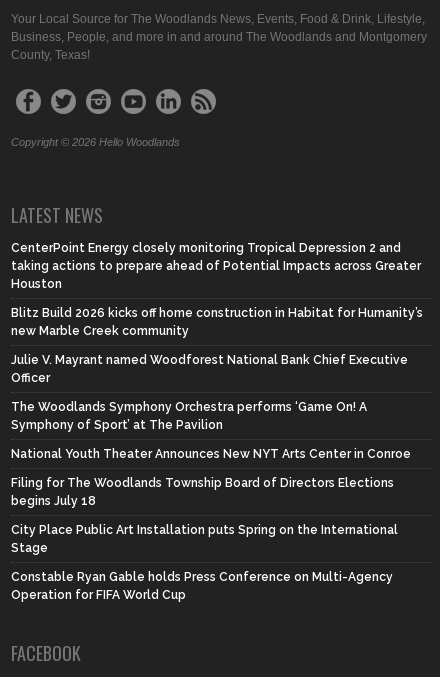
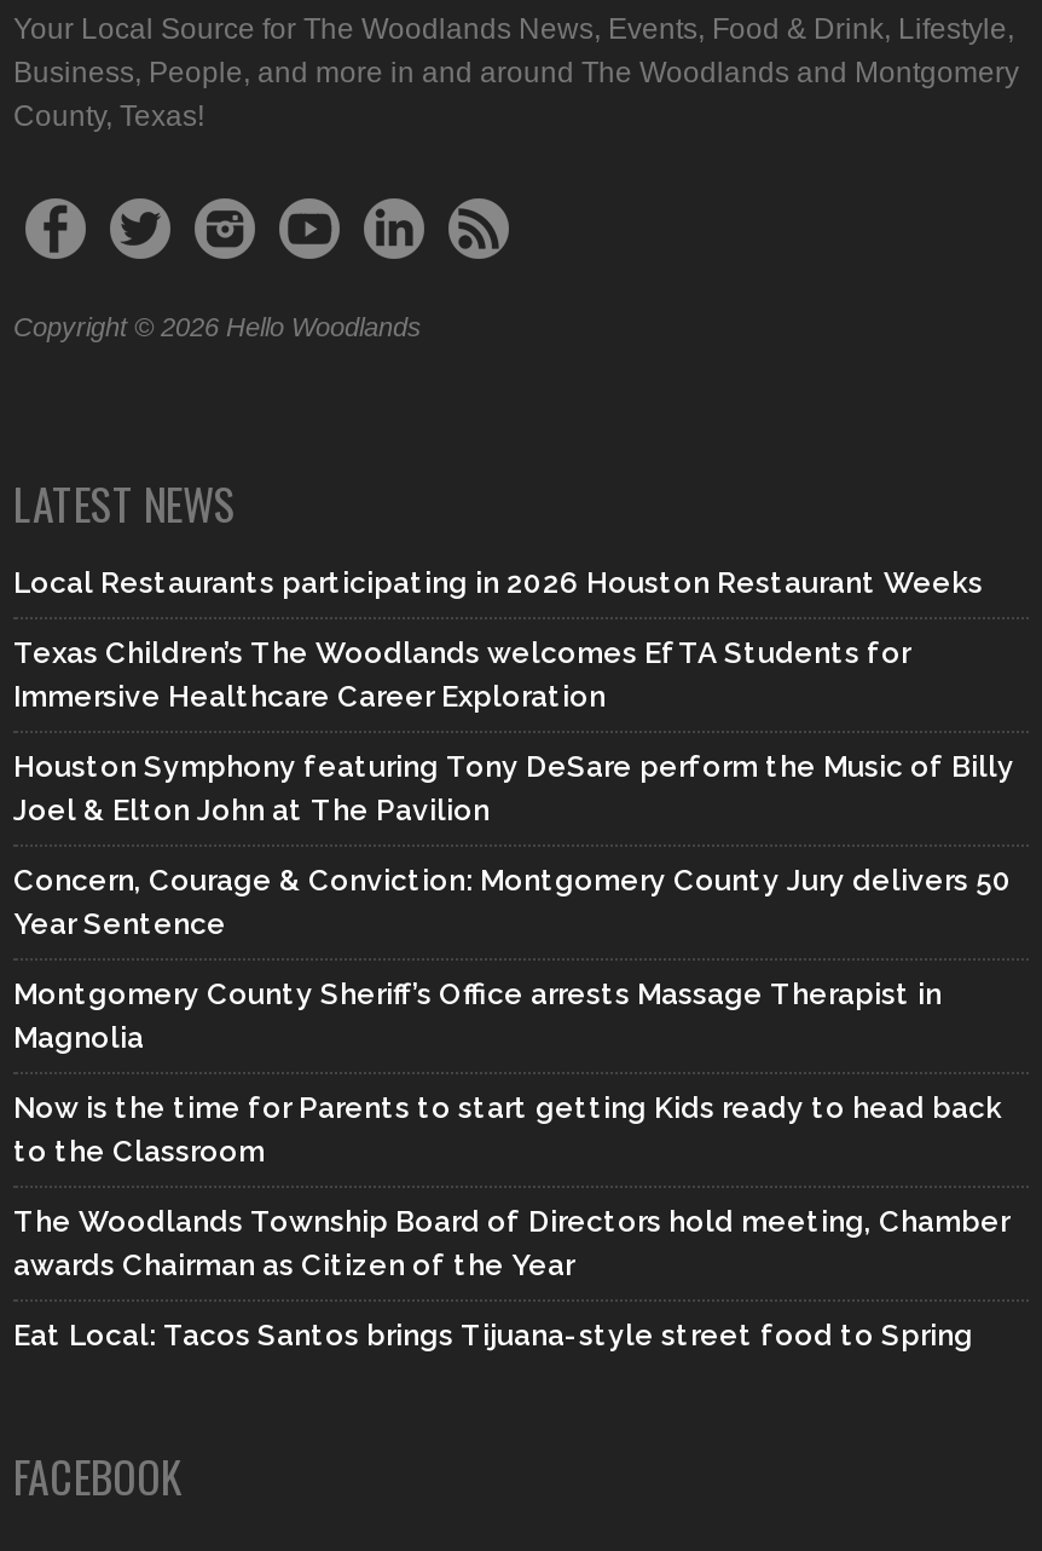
- CenterPoint Energy closely monitoring Tropical Depression 2 and
- taking actions to prepare ahead of Potential Impacts across Greater
- Houston
+ Local Restaurants participating in 2026 Houston Restaurant Weeks

- Blitz Build 2026 kicks off home construction in Habitat for Humanity’s
- new Marble Creek community
+ Texas Children’s The Woodlands welcomes EfTA Students for
+ Immersive Healthcare Career Exploration

- Julie V. Mayrant named Woodforest National Bank Chief Executive
- Officer
+ Houston Symphony featuring Tony DeSare perform the Music of Billy
+ Joel & Elton John at The Pavilion

- The Woodlands Symphony Orchestra performs ‘Game On! A
- Symphony of Sport’ at The Pavilion
+ Concern, Courage & Conviction: Montgomery County Jury delivers 50
+ Year Sentence

- National Youth Theater Announces New NYT Arts Center in Conroe
+ Montgomery County Sheriff’s Office arrests Massage Therapist in
+ Magnolia

- Filing for The Woodlands Township Board of Directors Elections
- begins July 18
+ Now is the time for Parents to start getting Kids ready to head back
+ to the Classroom

- City Place Public Art Installation puts Spring on the International
- Stage
+ The Woodlands Township Board of Directors hold meeting, Chamber
+ awards Chairman as Citizen of the Year

- Constable Ryan Gable holds Press Conference on Multi-Agency
- Operation for FIFA World Cup
+ Eat Local: Tacos Santos brings Tijuana-style street food to Spring
